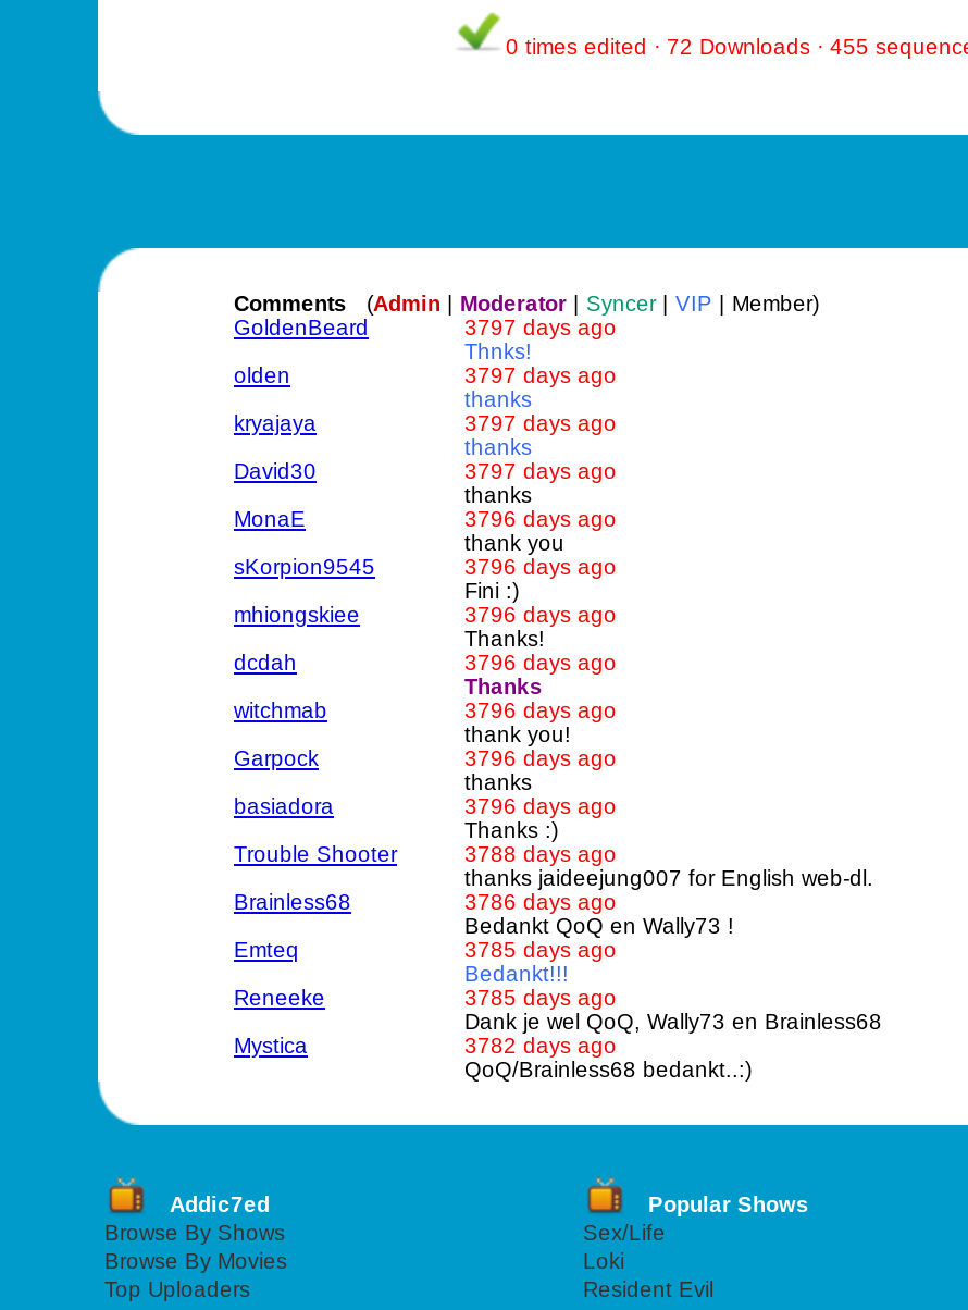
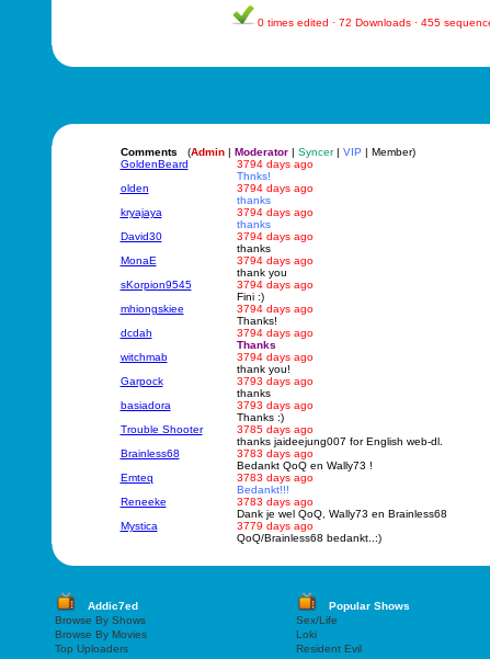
- 3797 days ago
+ 3794 days ago

- 3797 days ago
+ 3794 days ago

- 3797 days ago
+ 3794 days ago

- 3797 days ago
+ 3794 days ago

- 3796 days ago
+ 3794 days ago

- 3796 days ago
+ 3794 days ago

- 3796 days ago
+ 3794 days ago

- 3796 days ago
+ 3794 days ago

- 3796 days ago
+ 3794 days ago

- 3796 days ago
+ 3793 days ago

- 3796 days ago
+ 3793 days ago

- 3788 days ago
+ 3785 days ago

- 3786 days ago
+ 3783 days ago

- 3785 days ago
+ 3783 days ago

- 3785 days ago
+ 3783 days ago

- 3782 days ago
+ 3779 days ago
